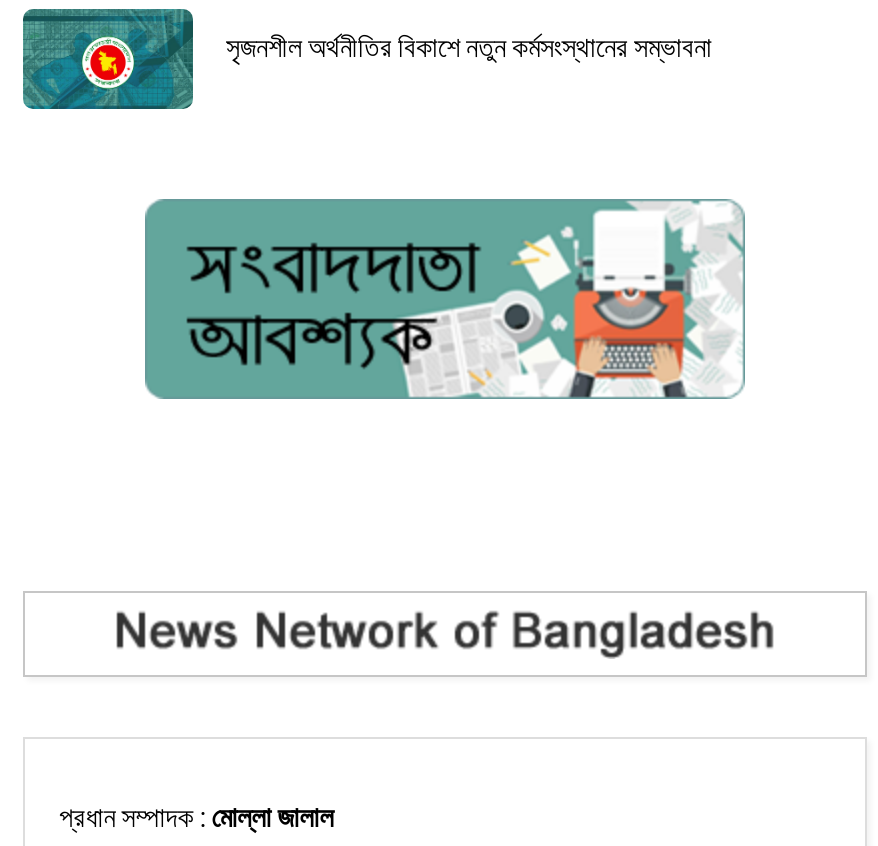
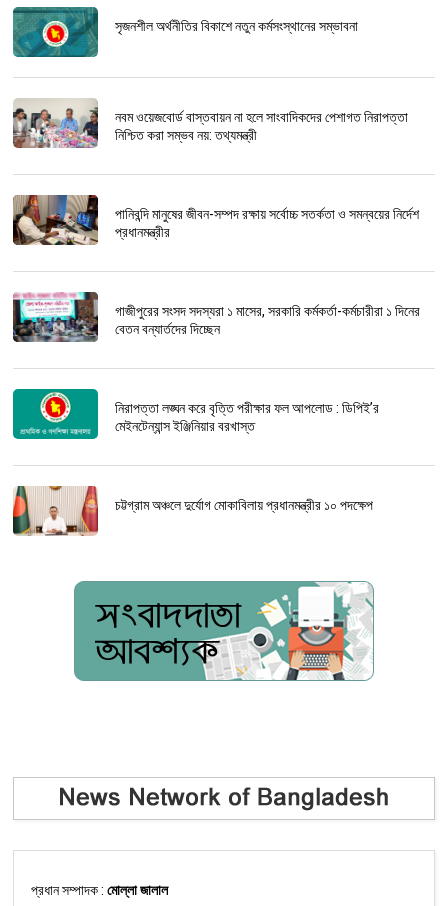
+ [image]
+ নবম ওয়েজবোর্ড বাস্তবায়ন না হলে সাংবাদিকদের পেশাগত নিরাপত্তা
+ নিশ্চিত করা সম্ভব নয়: তথ্যমন্ত্রী

+ [image]
+ পানিবন্দি মানুষের জীবন-সম্পদ রক্ষায় সর্বোচ্চ সতর্কতা ও সমন্বয়ের নির্দেশ
+ প্রধানমন্ত্রীর

+ [image]
+ গাজীপুরের সংসদ সদস্যরা ১ মাসের, সরকারি কর্মকর্তা-কর্মচারীরা ১ দিনের
+ বেতন বন্যার্তদের দিচ্ছেন

+ [image]
+ নিরাপত্তা লঙ্ঘন করে বৃত্তি পরীক্ষার ফল আপলোড : ডিপিই’র
+ মেইনটেন্যান্স ইঞ্জিনিয়ার বরখাস্ত

+ [image]
+ চট্টগ্রাম অঞ্চলে দুর্যোগ মোকাবিলায় প্রধানমন্ত্রীর ১০ পদক্ষেপ
